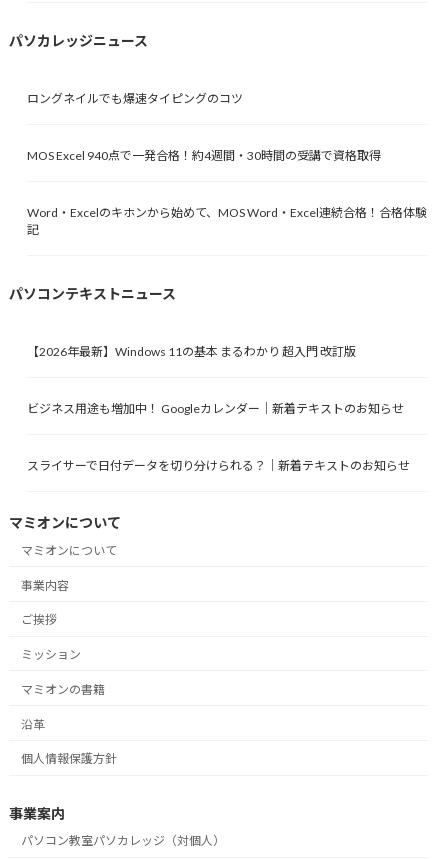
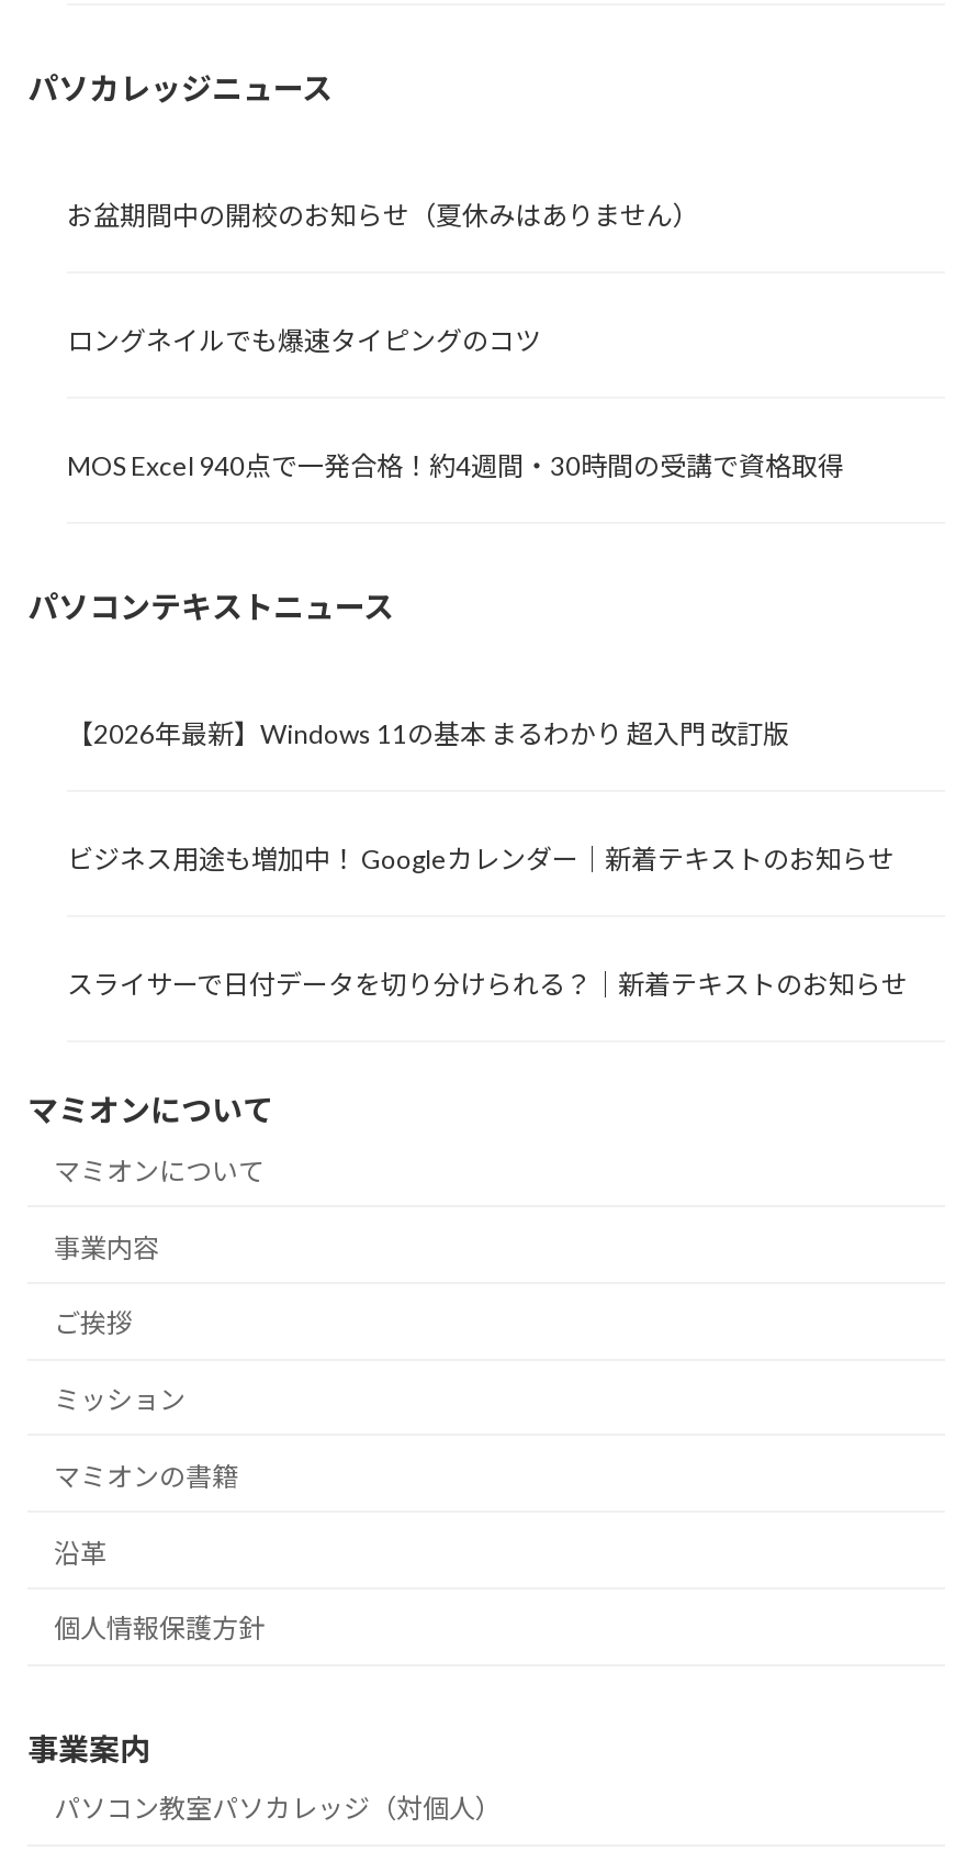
+ お盆期間中の開校のお知らせ（夏休みはありません）

moved down: ロングネイルでも爆速タイピングのコツ | MOS Excel 940点で一発合格！約4週間・30時間の受講で資格取得

- Word・Excelのキホンから始めて、MOS Word・Excel連続合格！合格体験
- 記
